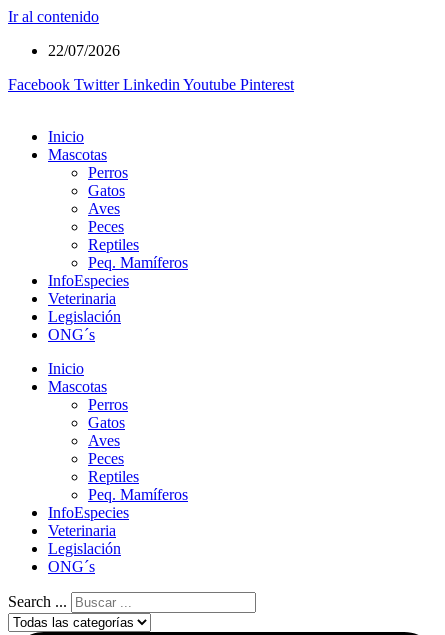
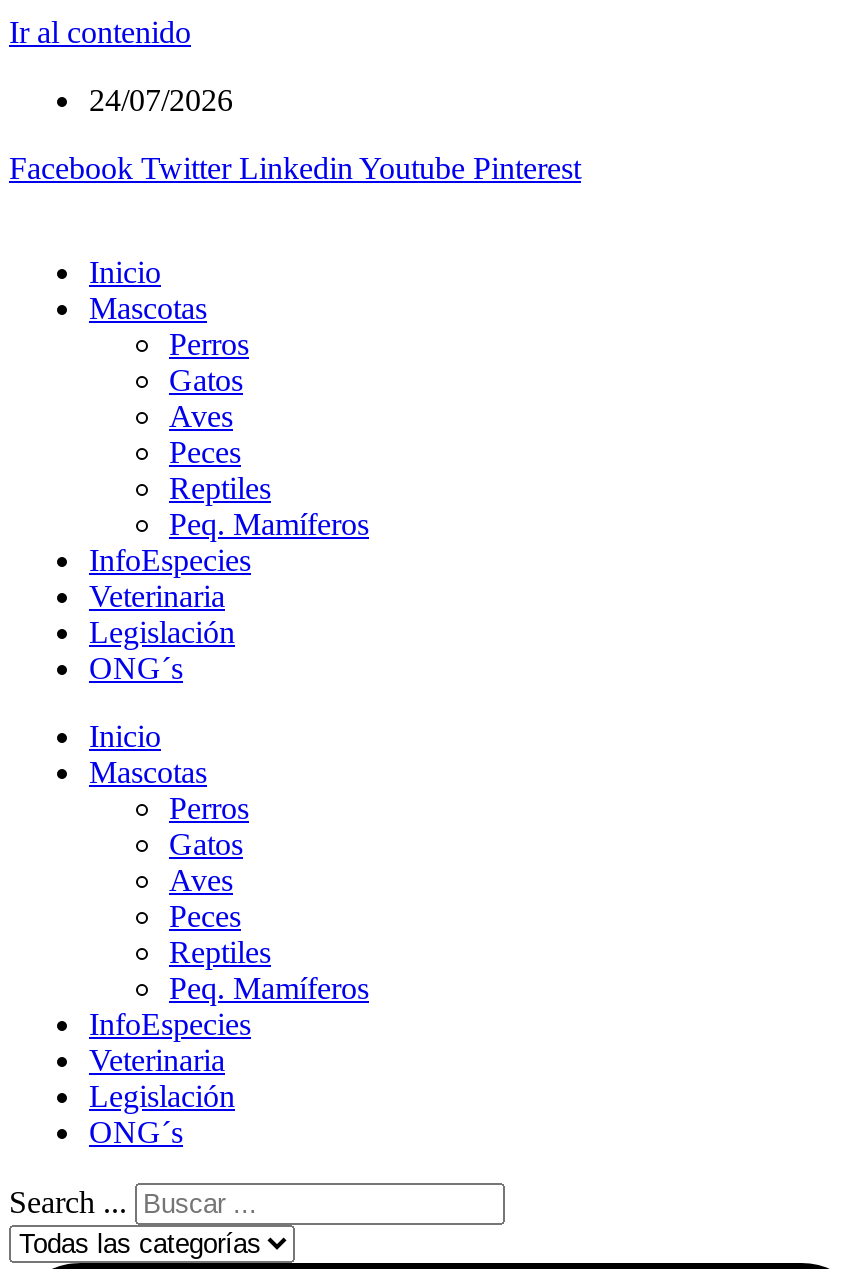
- 22/07/2026
+ 24/07/2026
